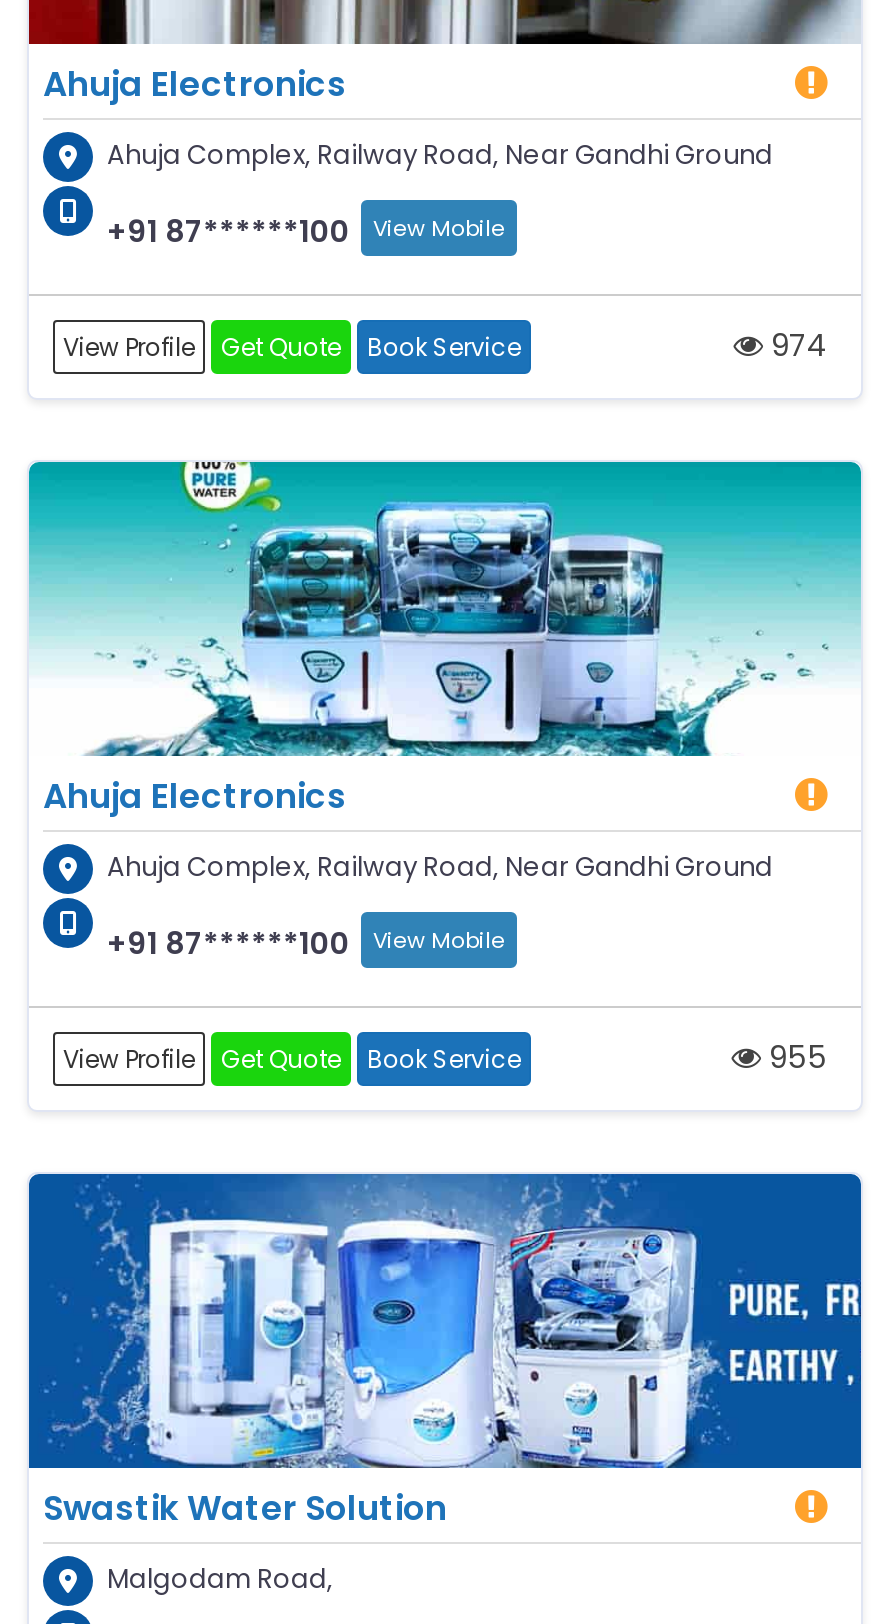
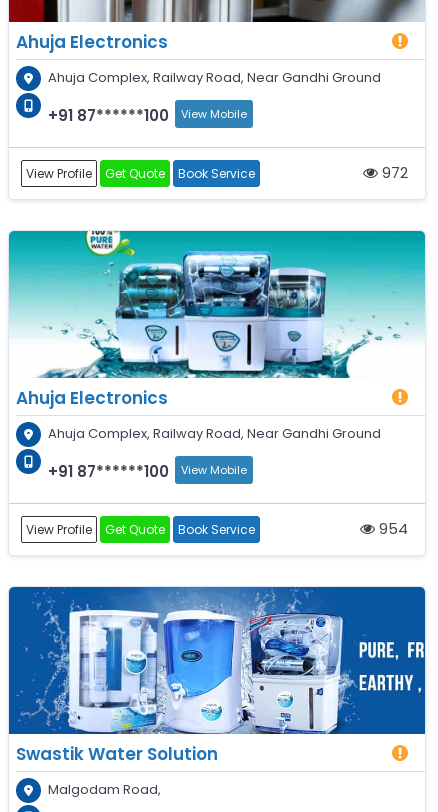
- 974
+ 972

- 955
+ 954
